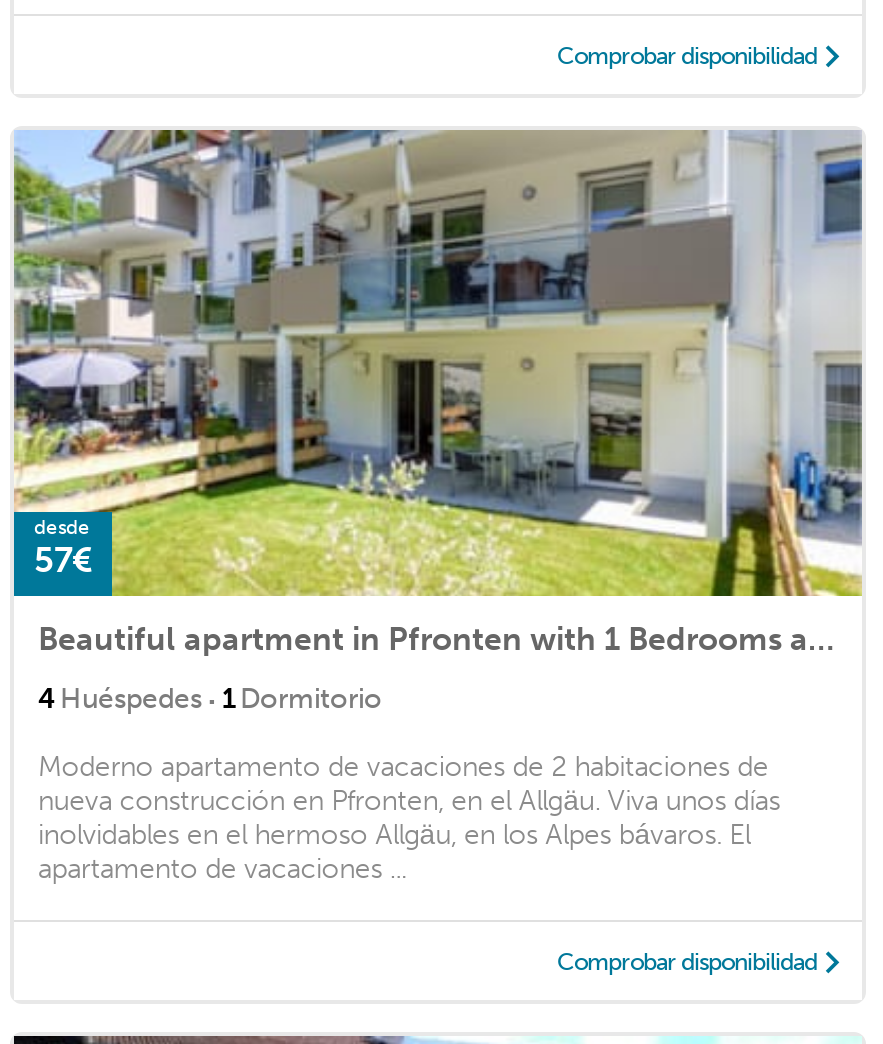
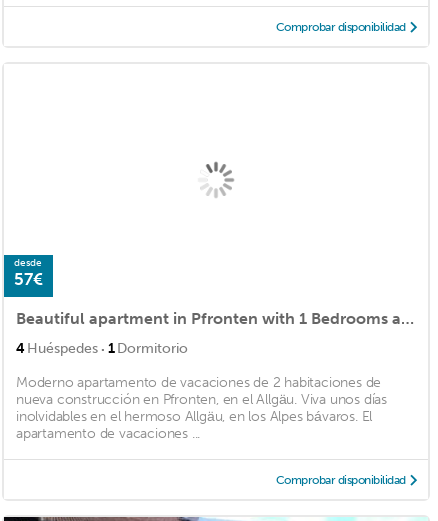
- [image]
